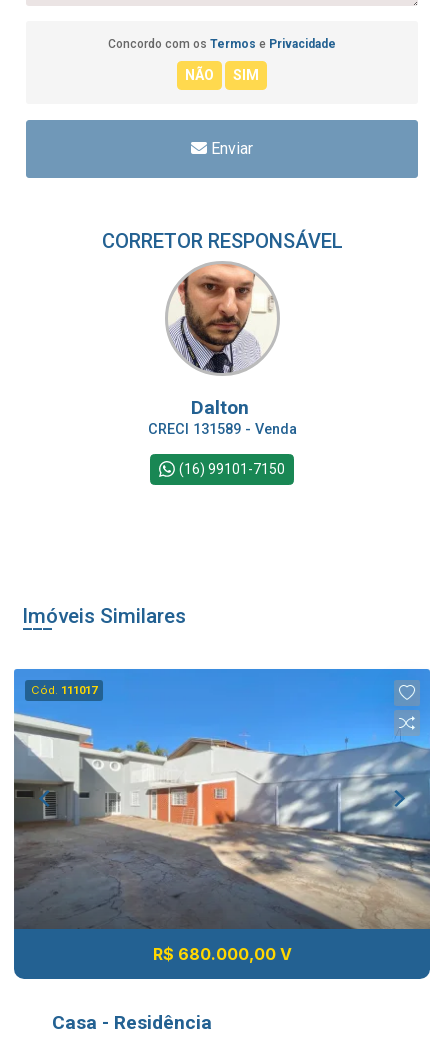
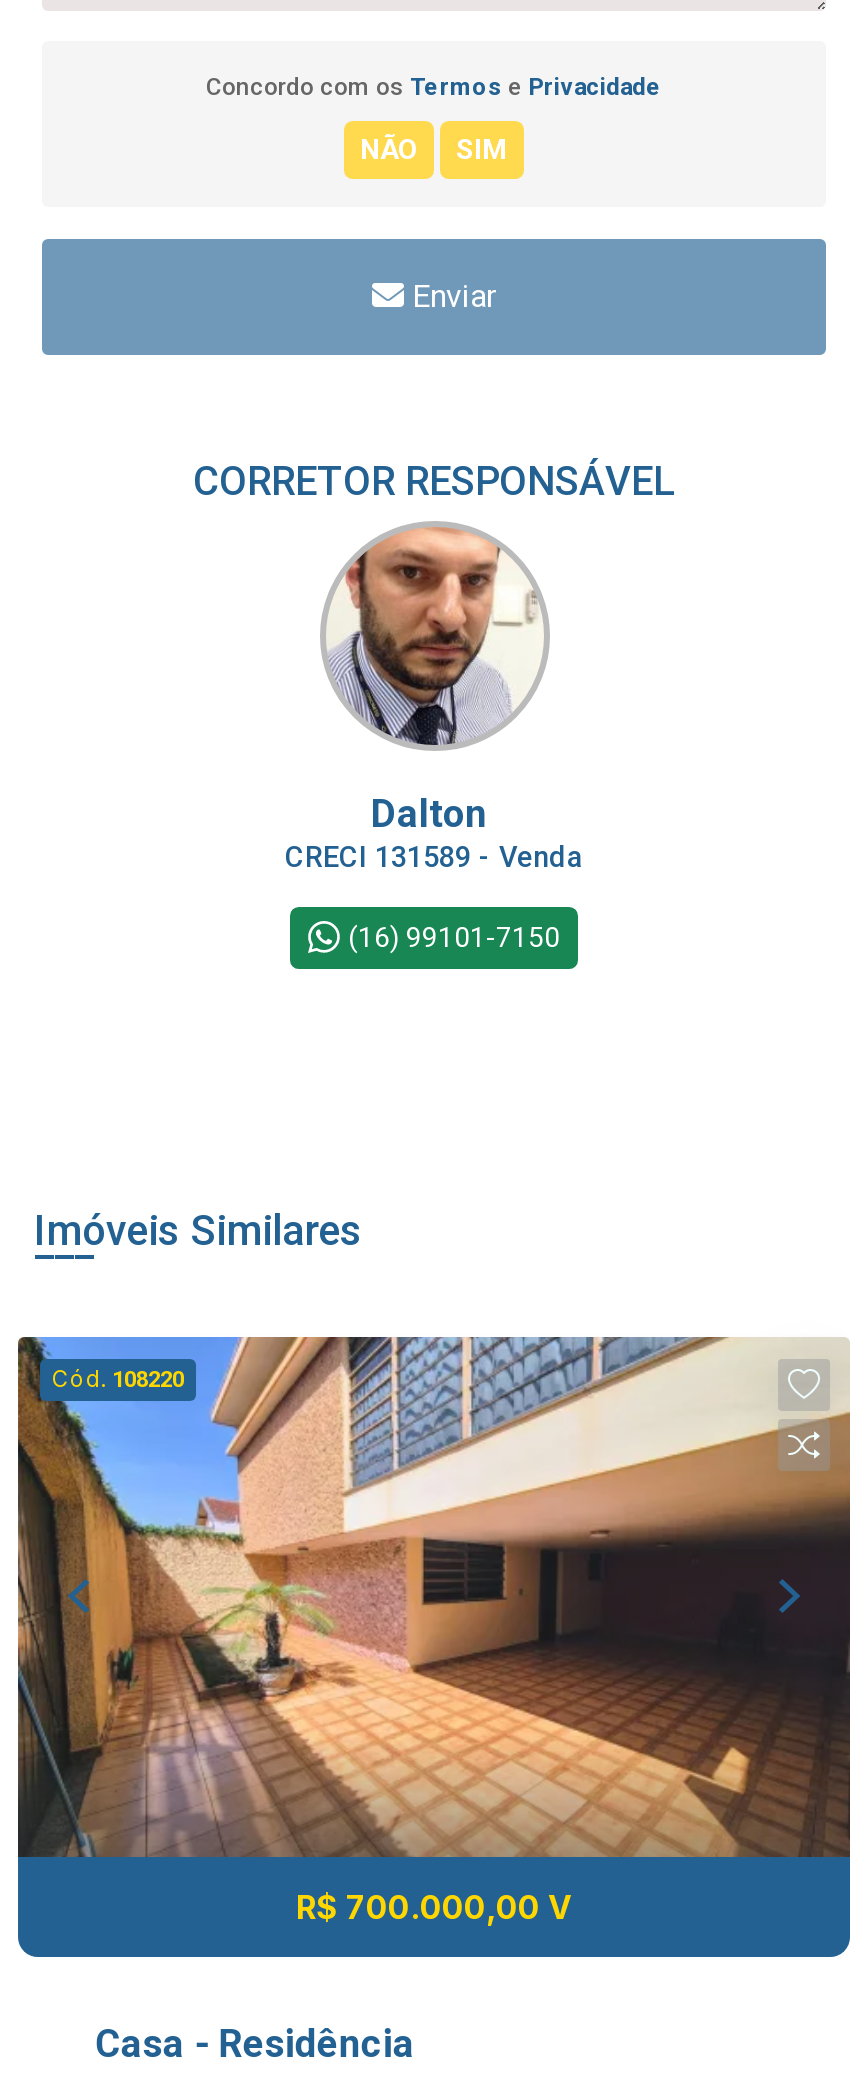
- [image]
- Cód. 111017
+ [image]
+ Cód. 108220

- R$ 680.000,00 V
+ R$ 700.000,00 V
